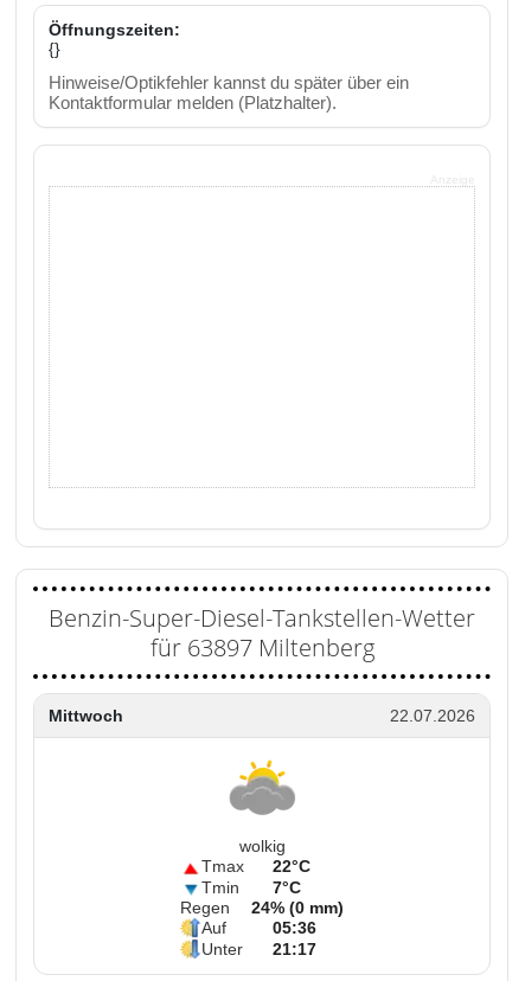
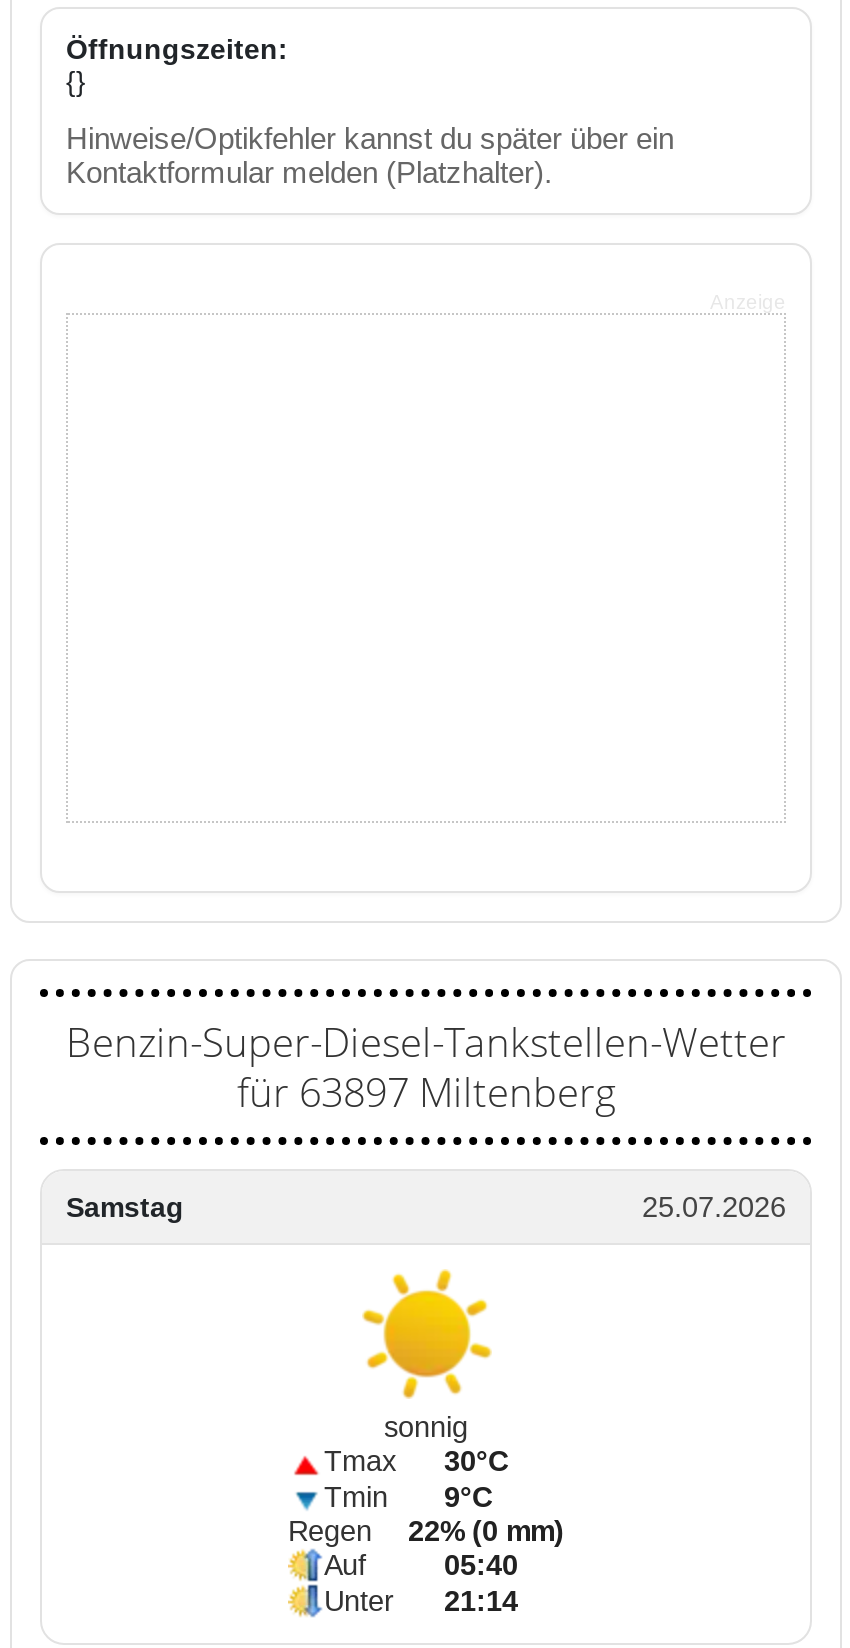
- Mittwoch
- 22.07.2026
+ Samstag
+ 25.07.2026

- [image]
- wolkig
+ [image]
+ sonnig

- Tmax 22°C
+ Tmax 30°C

- Tmin 7°C
+ Tmin 9°C

- Regen 24% (0 mm)
+ Regen 22% (0 mm)

- 05:36
+ 05:40

- Unter 21:17
+ Unter 21:14
